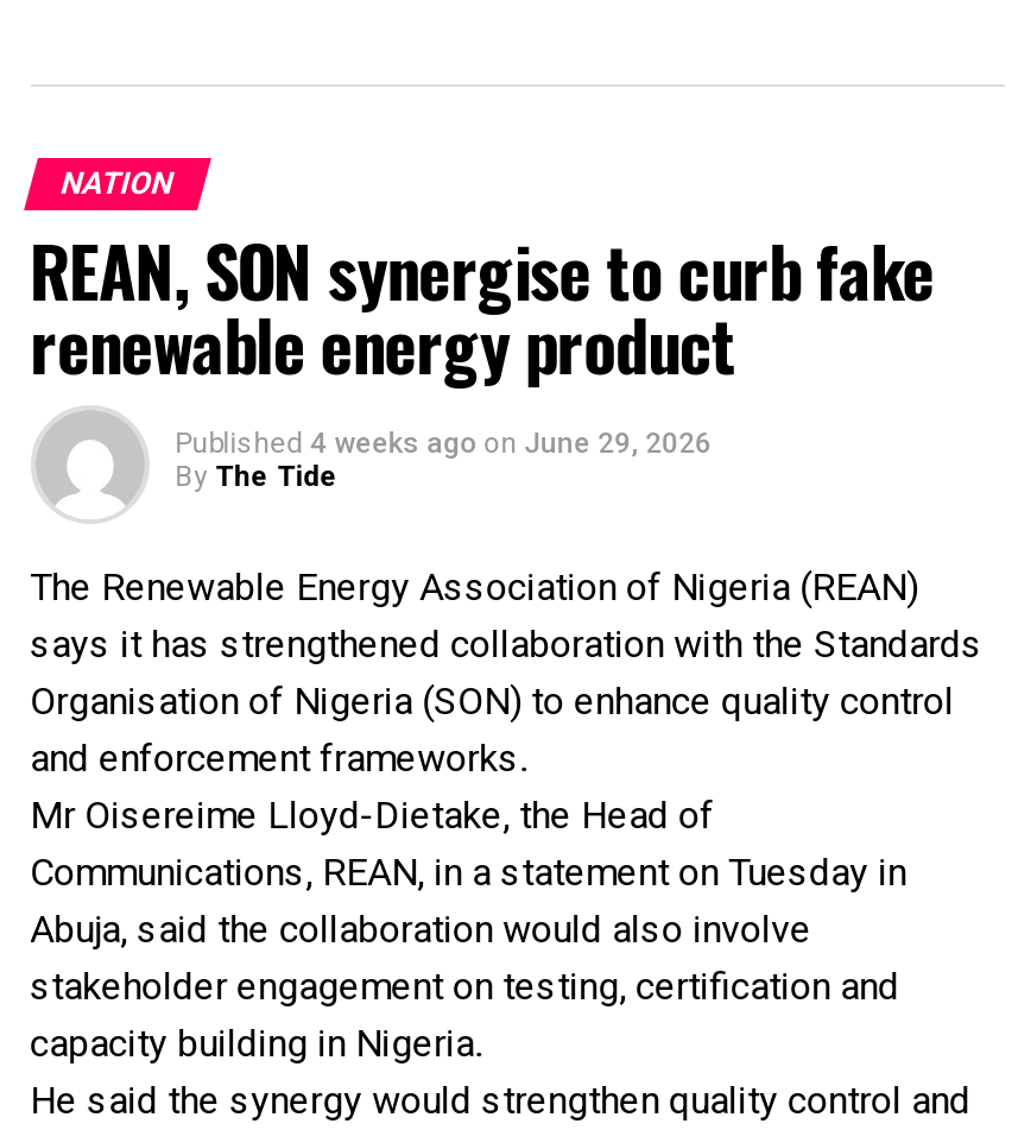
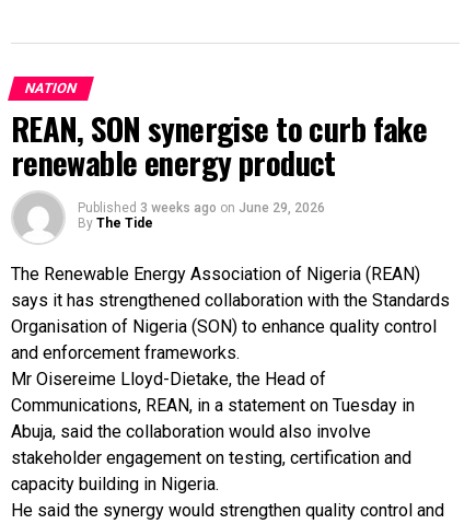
- Published 4 weeks ago on June 29, 2026
+ Published 3 weeks ago on June 29, 2026
